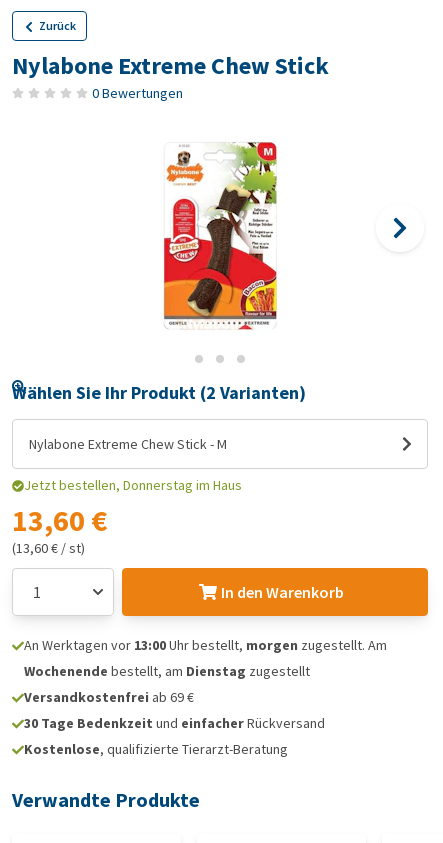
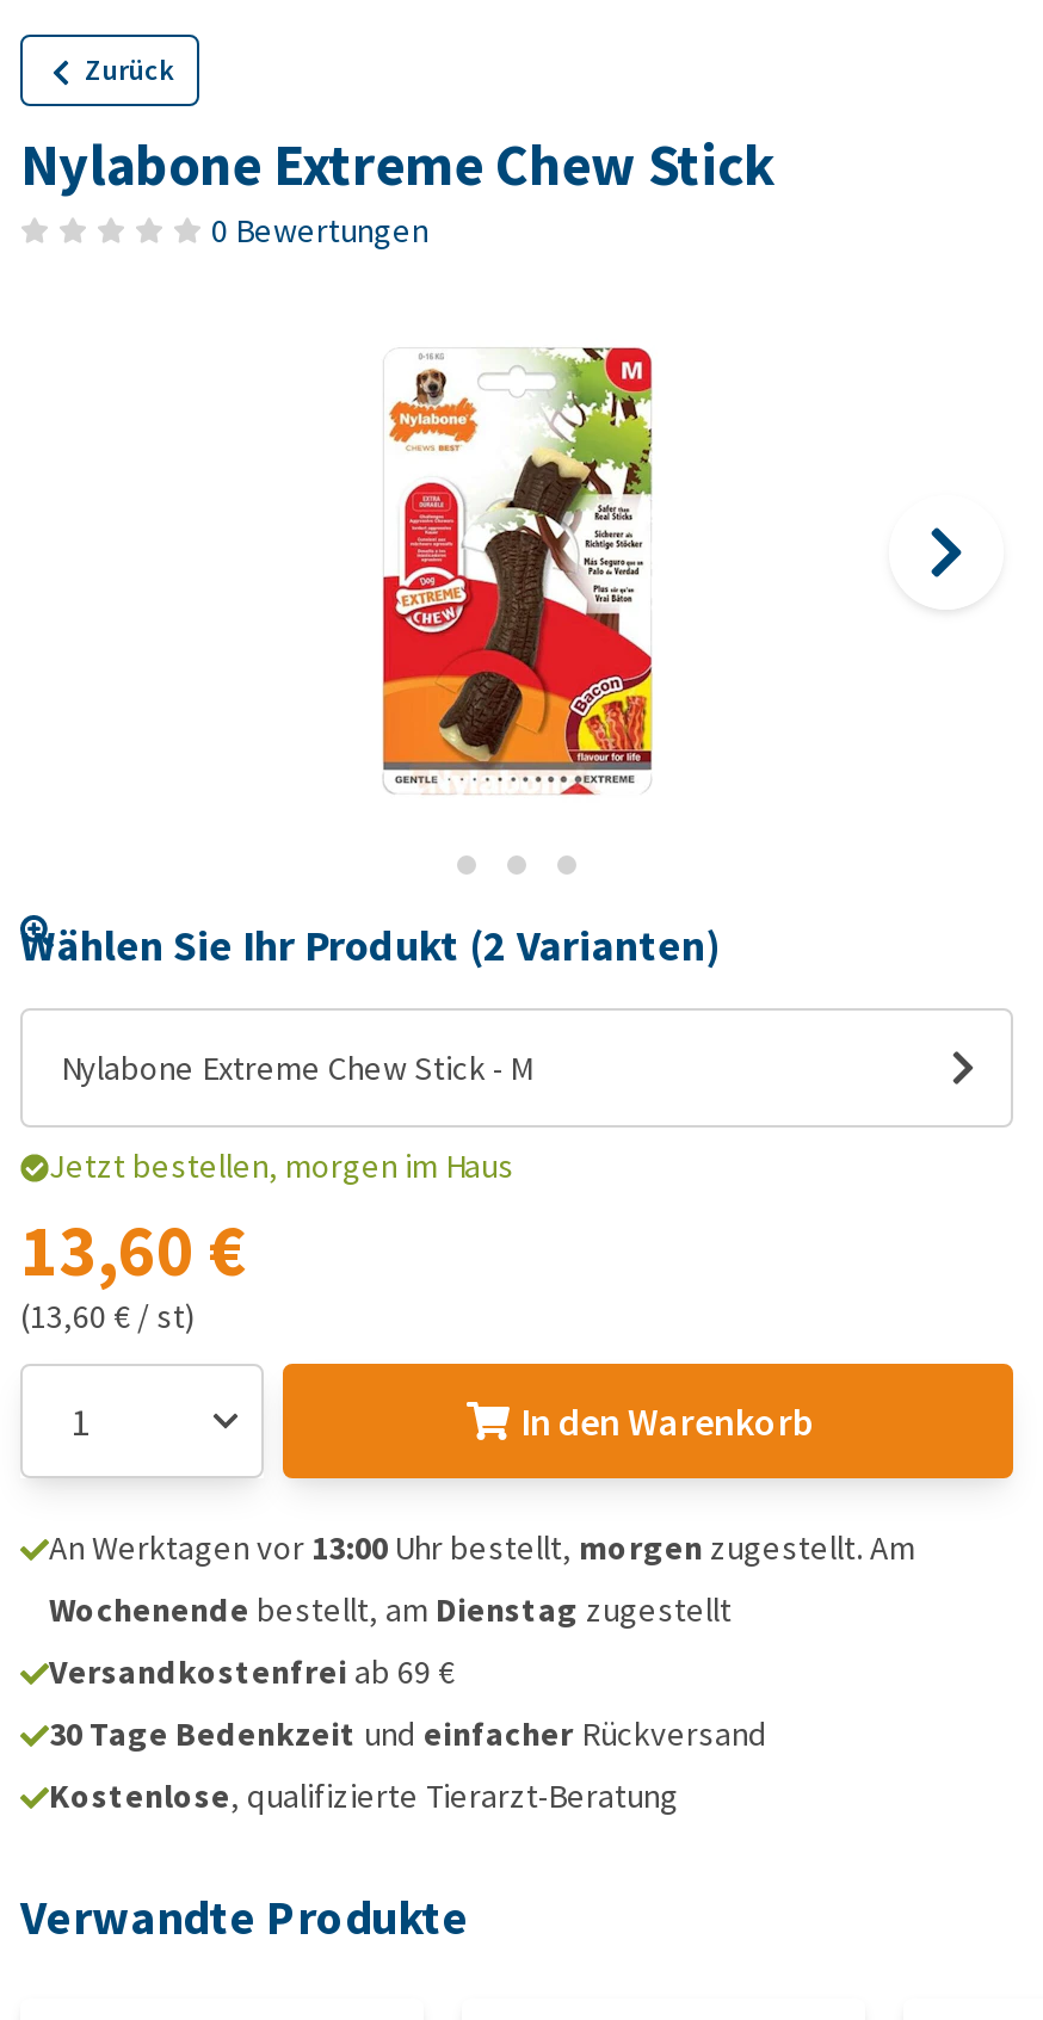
- Jetzt bestellen, Donnerstag im Haus
+ Jetzt bestellen, morgen im Haus
